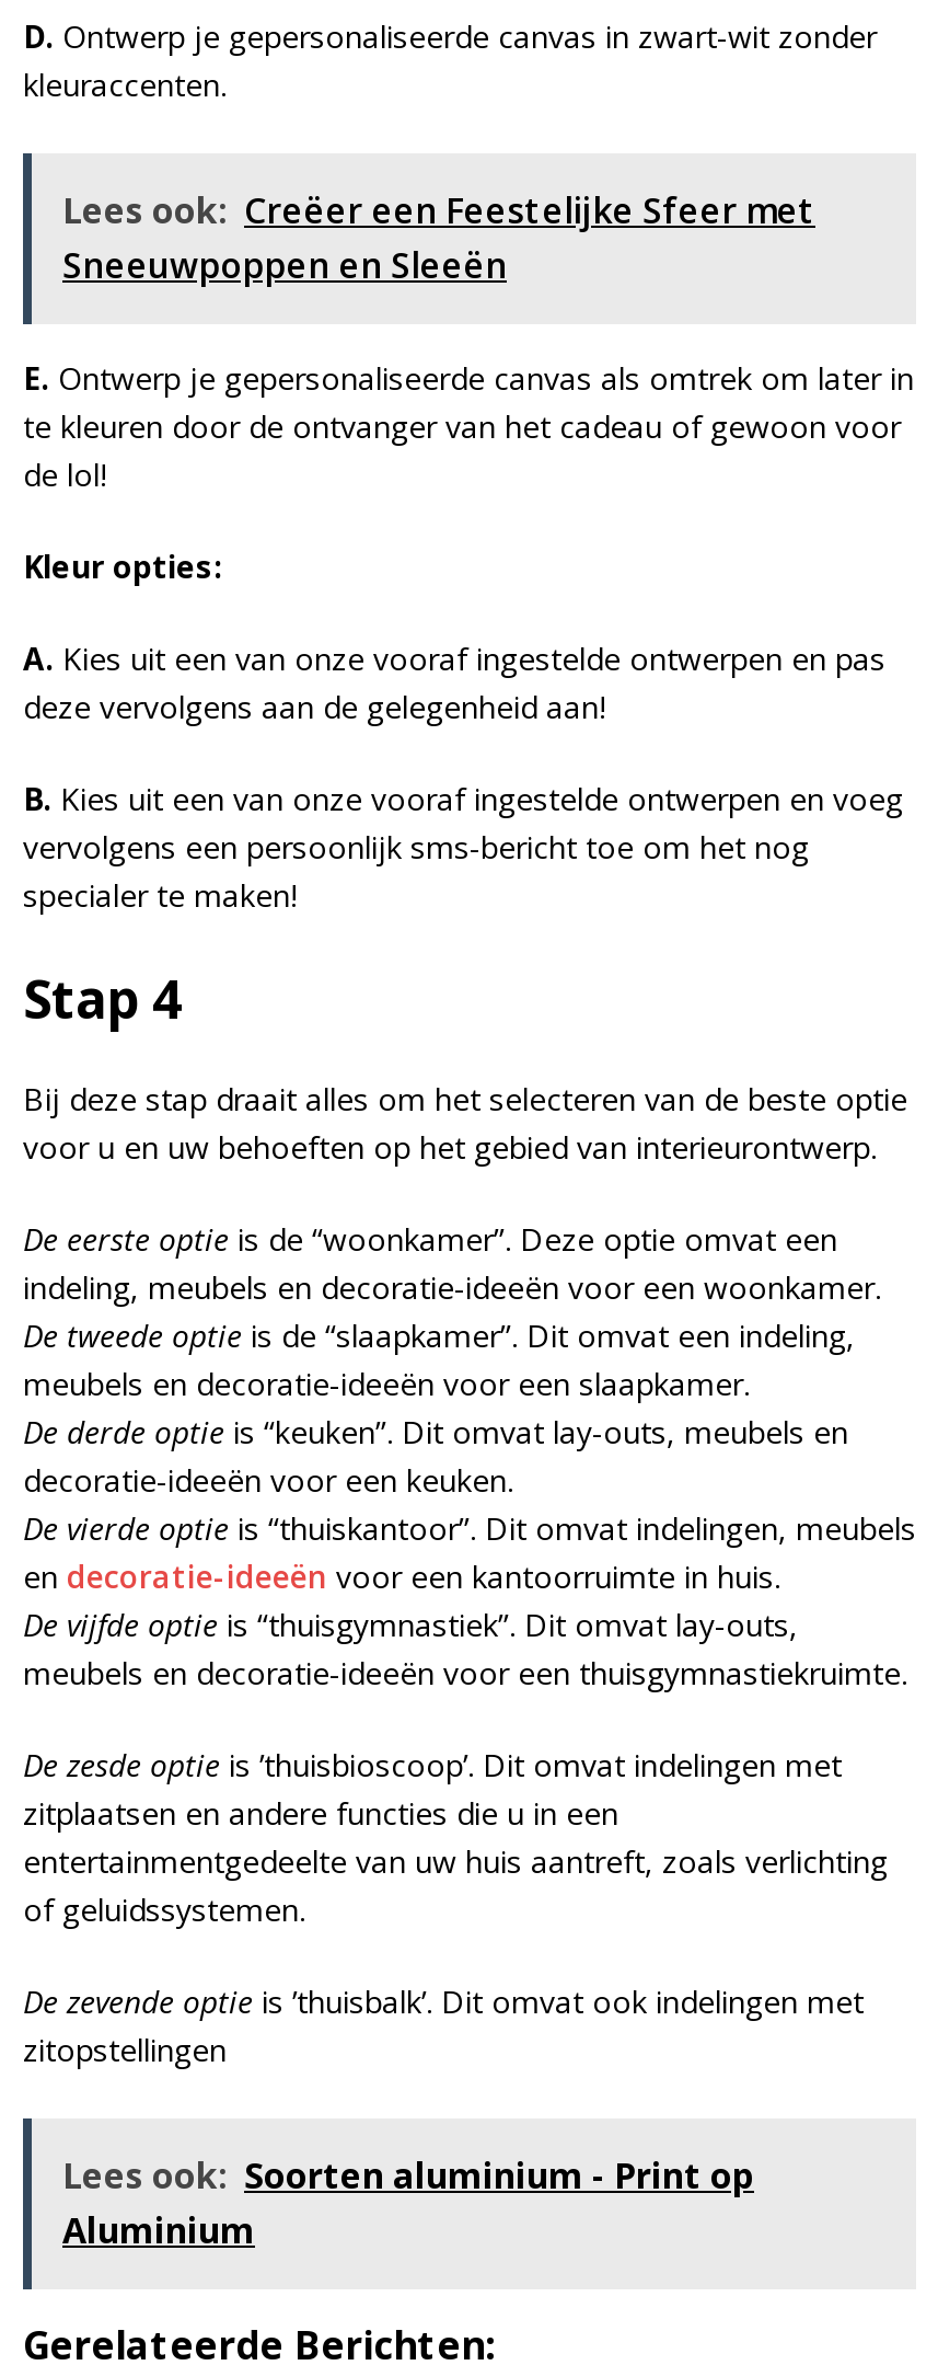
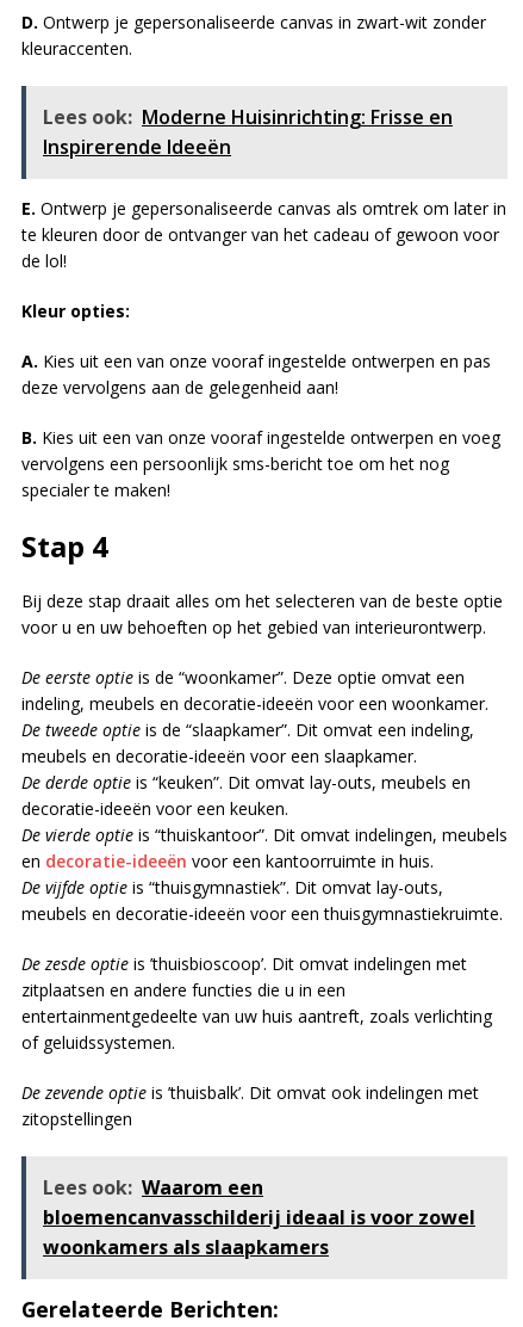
- Lees ook: Creëer een Feestelijke Sfeer met
- Sneeuwpoppen en Sleeën
+ Lees ook: Moderne Huisinrichting: Frisse en
+ Inspirerende Ideeën

- Lees ook: Soorten aluminium - Print op
- Aluminium
+ Lees ook: Waarom een
+ bloemencanvasschilderij ideaal is voor zowel
+ woonkamers als slaapkamers
